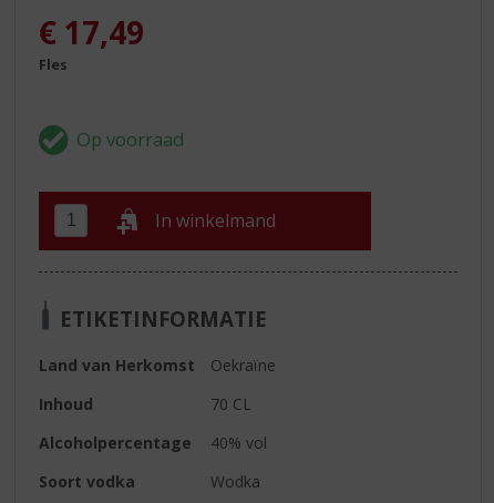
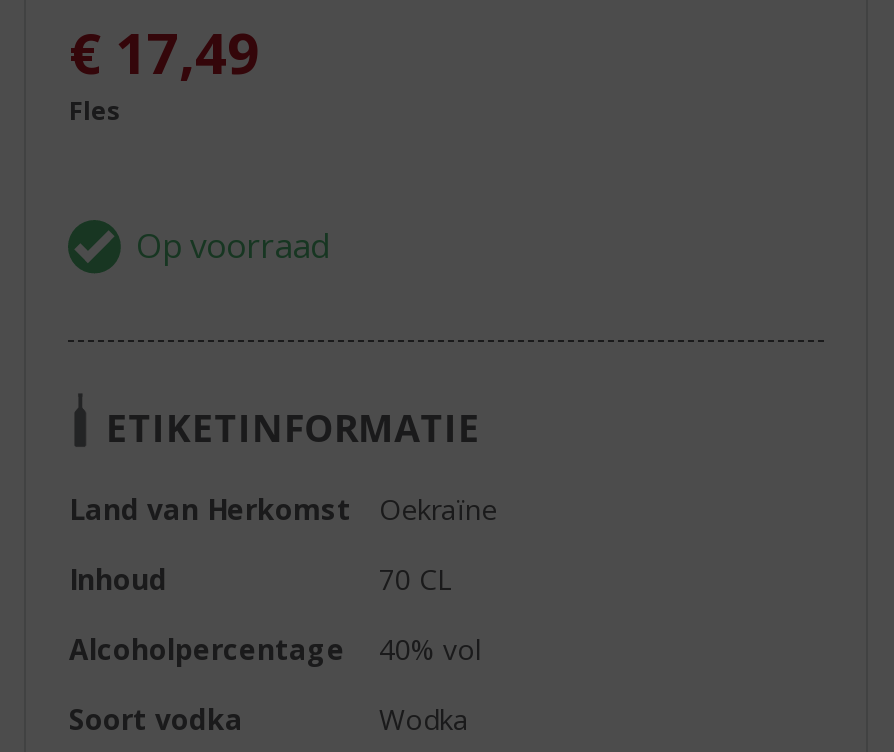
- In winkelmand
